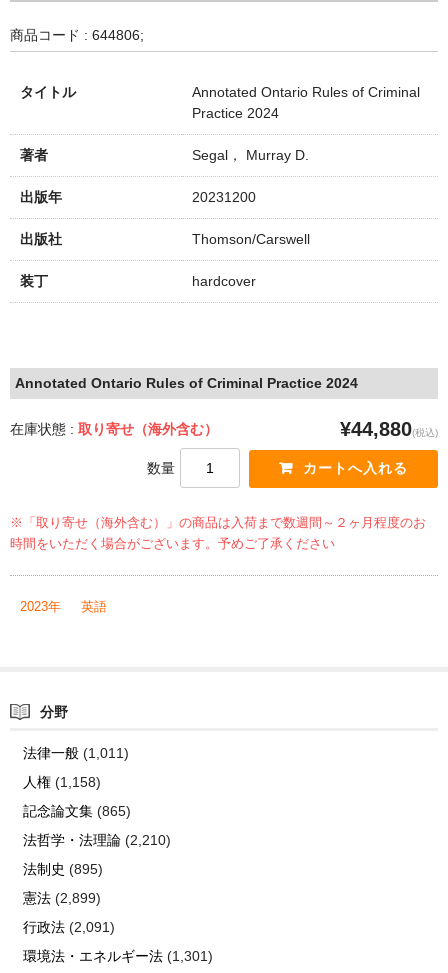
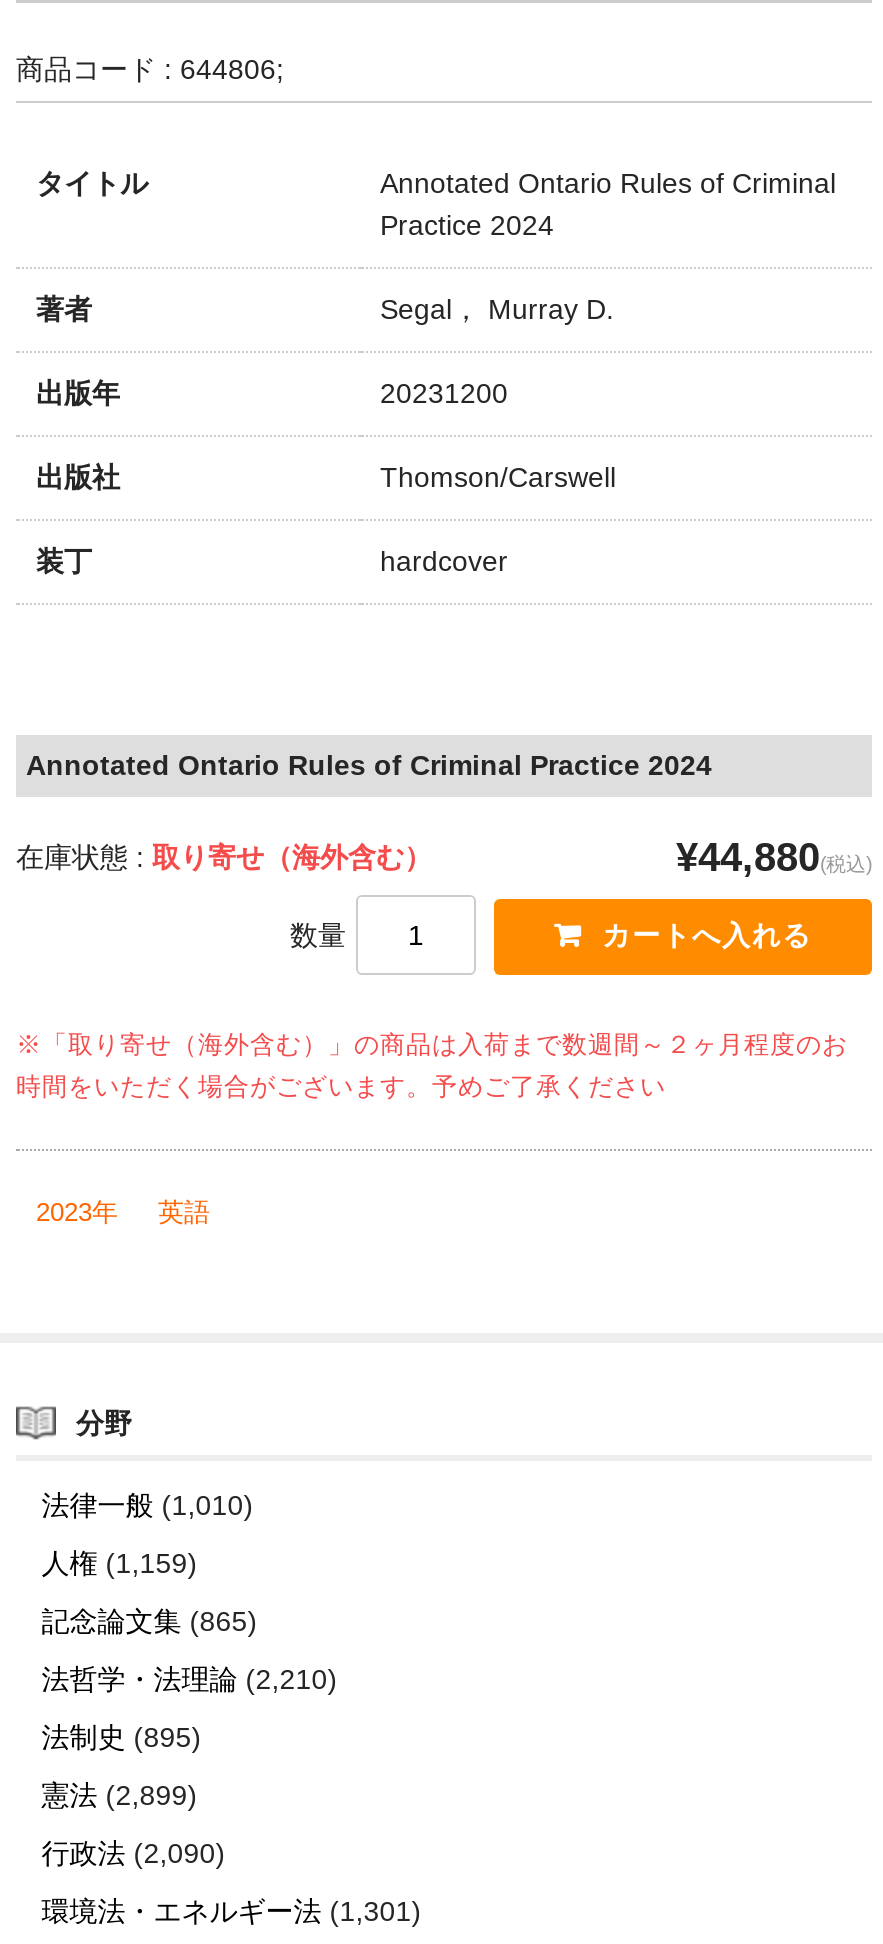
- 法律一般(1,011)
+ 法律一般(1,010)

- 人権(1,158)
+ 人権(1,159)

- 行政法(2,091)
+ 行政法(2,090)
